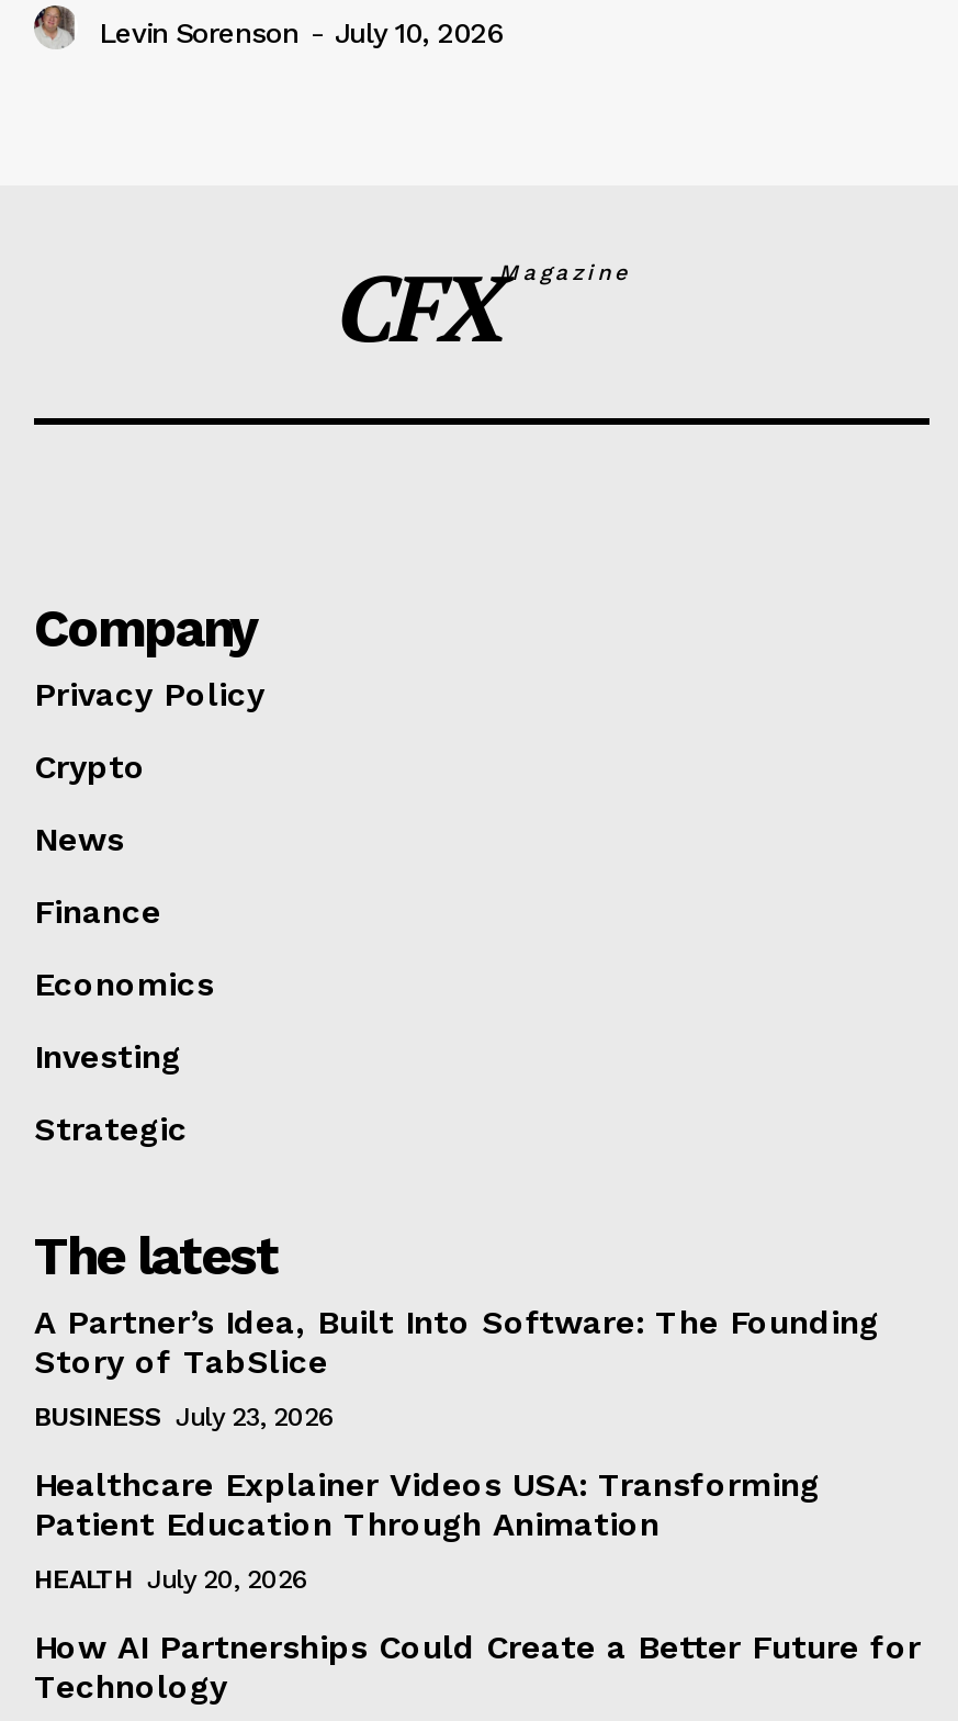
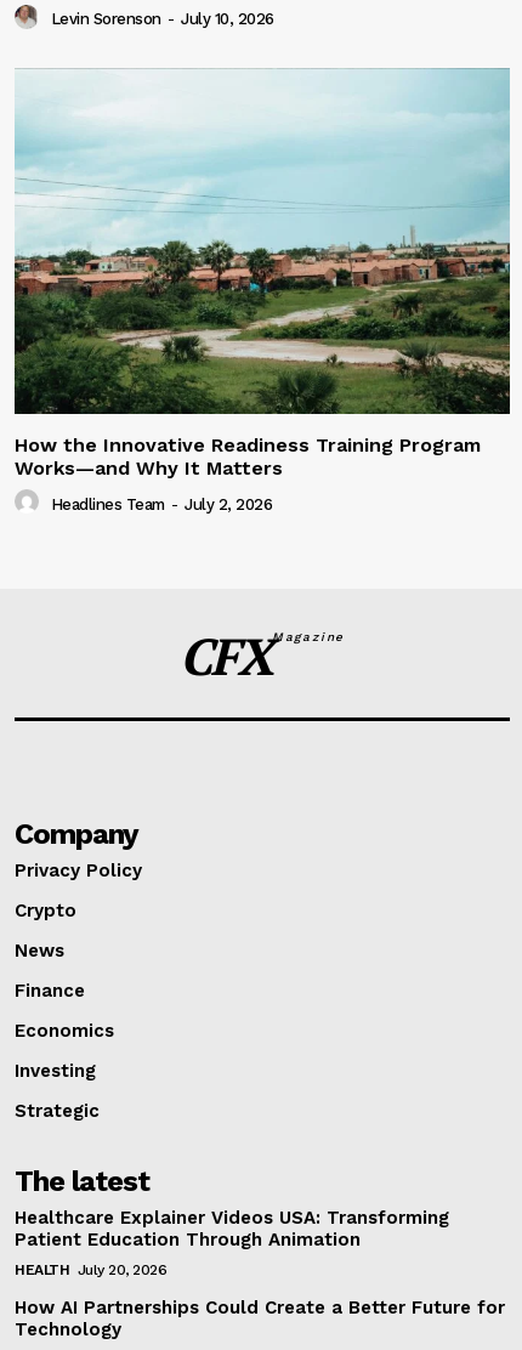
+ [image]
+ How the Innovative Readiness Training Program
+ Works—and Why It Matters
+ Headlines Team - July 2, 2026

moved down: Company | Privacy Policy | Crypto | ... | Strategic | The latest

- A Partner’s Idea, Built Into Software: The Founding
- Story of TabSlice
- BUSINESS July 23, 2026
